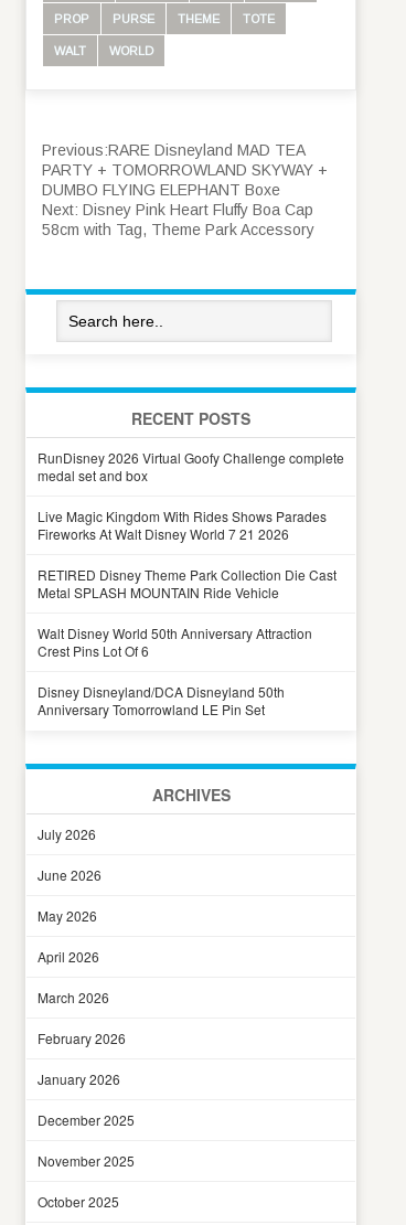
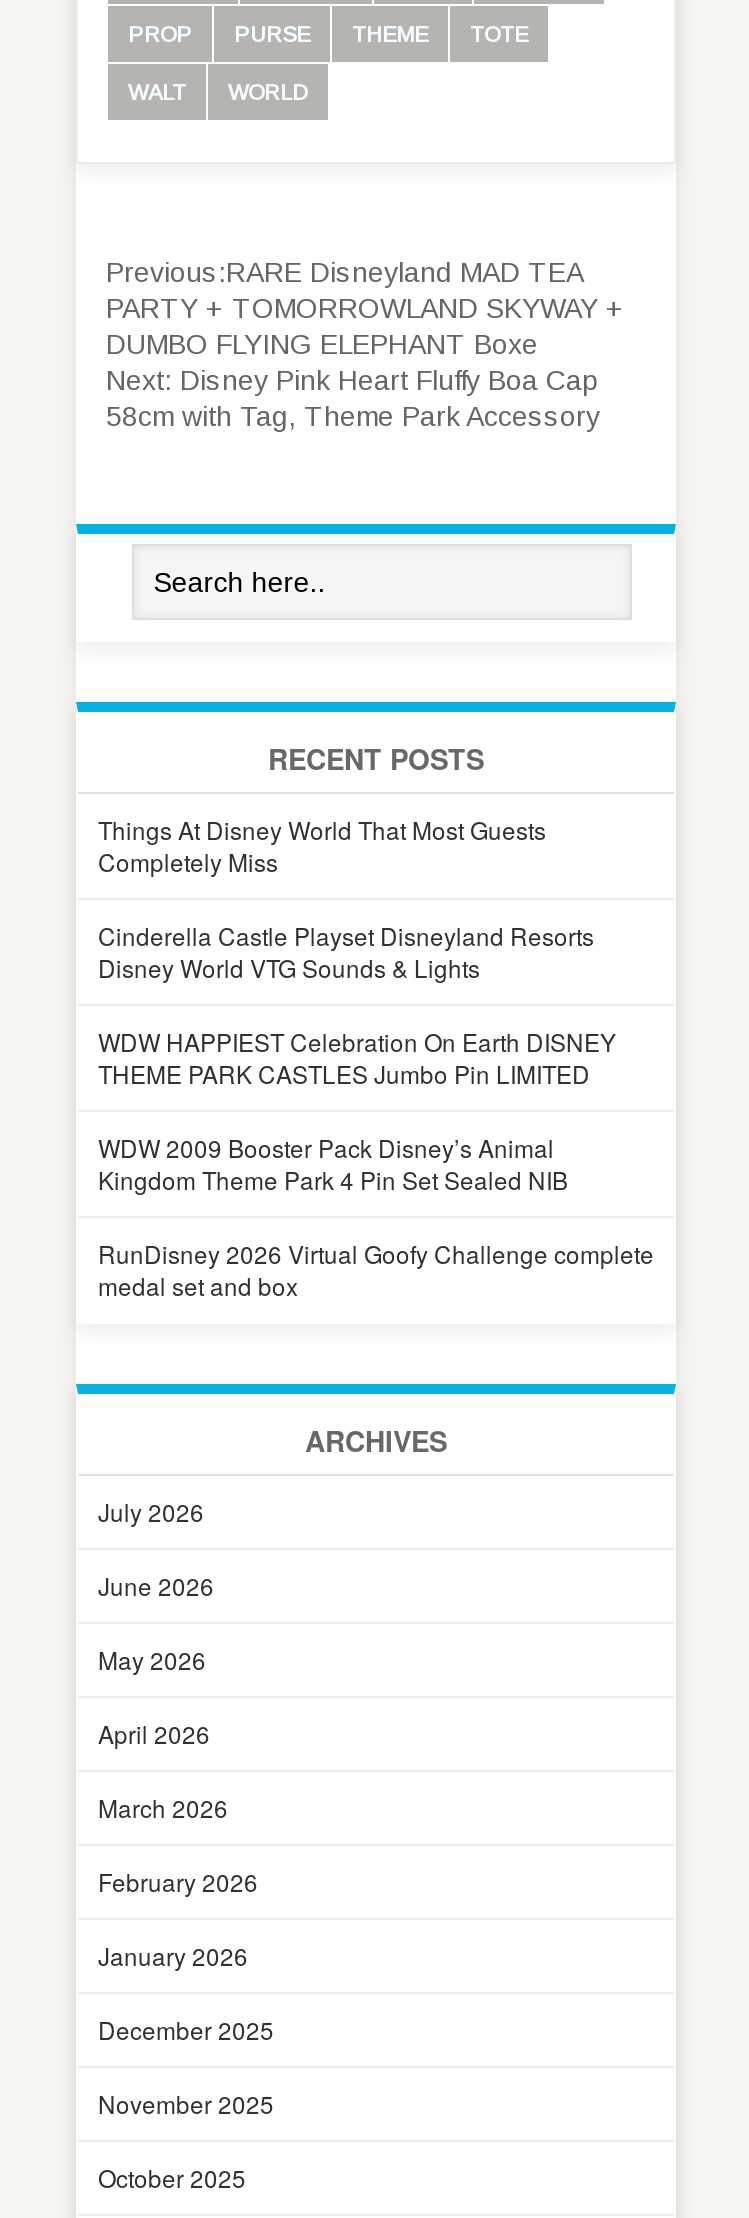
+ Things At Disney World That Most Guests
+ Completely Miss
+ Cinderella Castle Playset Disneyland Resorts
+ Disney World VTG Sounds & Lights
+ WDW HAPPIEST Celebration On Earth DISNEY
+ THEME PARK CASTLES Jumbo Pin LIMITED
+ WDW 2009 Booster Pack Disney’s Animal
+ Kingdom Theme Park 4 Pin Set Sealed NIB

moved down: RunDisney 2026 Virtual Goofy Challenge complete | medal set and box

- Live Magic Kingdom With Rides Shows Parades
- Fireworks At Walt Disney World 7 21 2026
- RETIRED Disney Theme Park Collection Die Cast
- Metal SPLASH MOUNTAIN Ride Vehicle
- Walt Disney World 50th Anniversary Attraction
- Crest Pins Lot Of 6
- Disney Disneyland/DCA Disneyland 50th
- Anniversary Tomorrowland LE Pin Set
